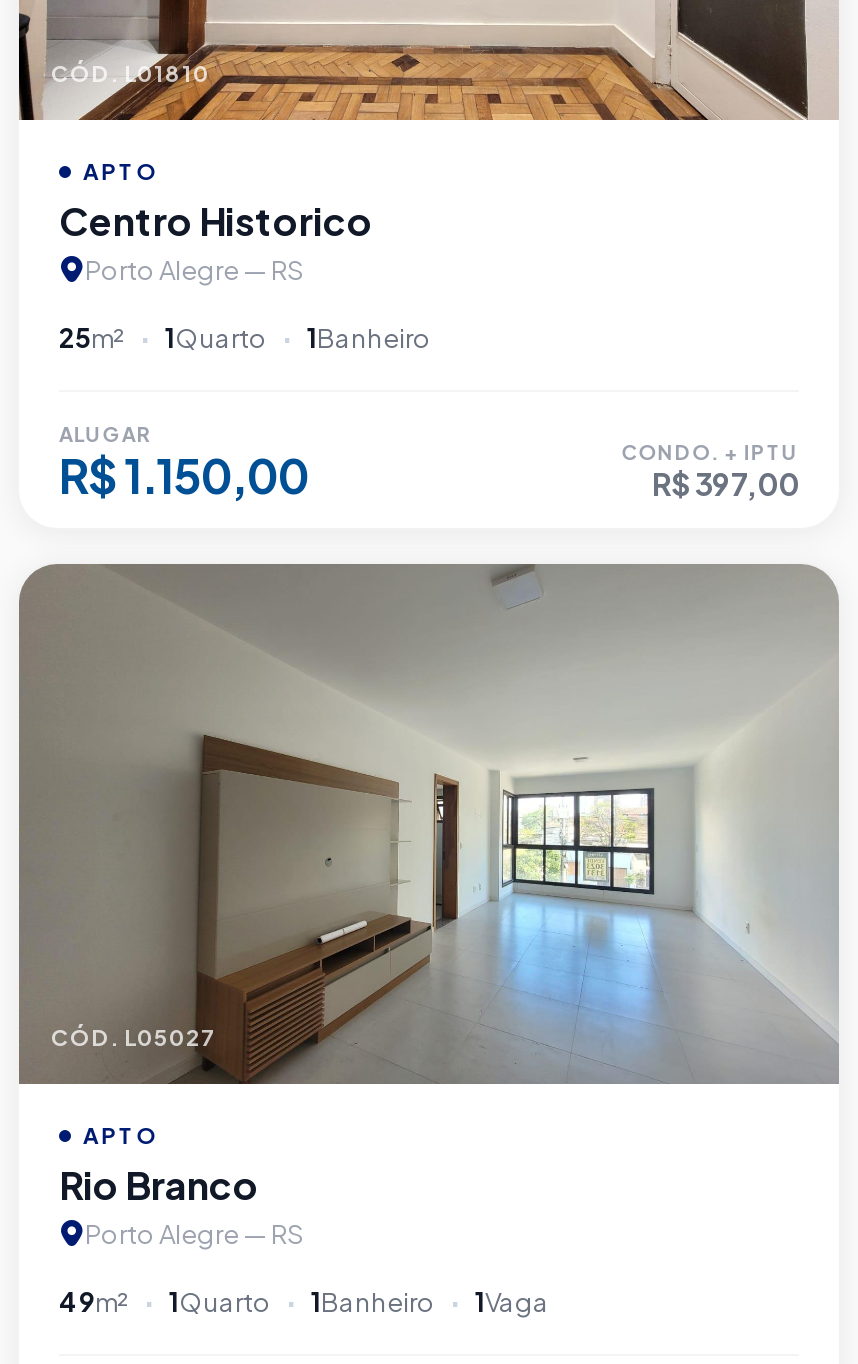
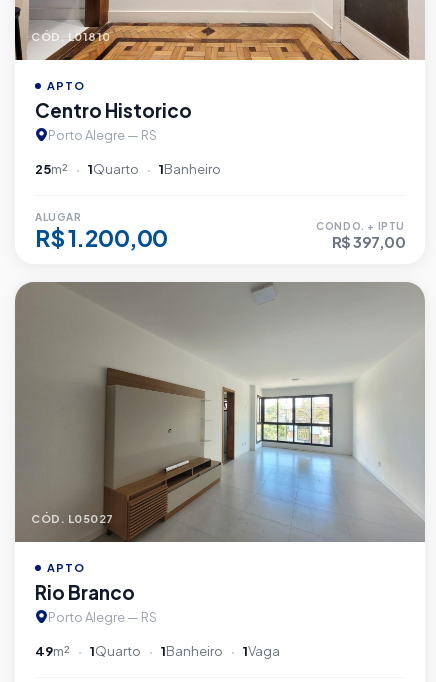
- R$ 1.150,00
+ R$ 1.200,00
